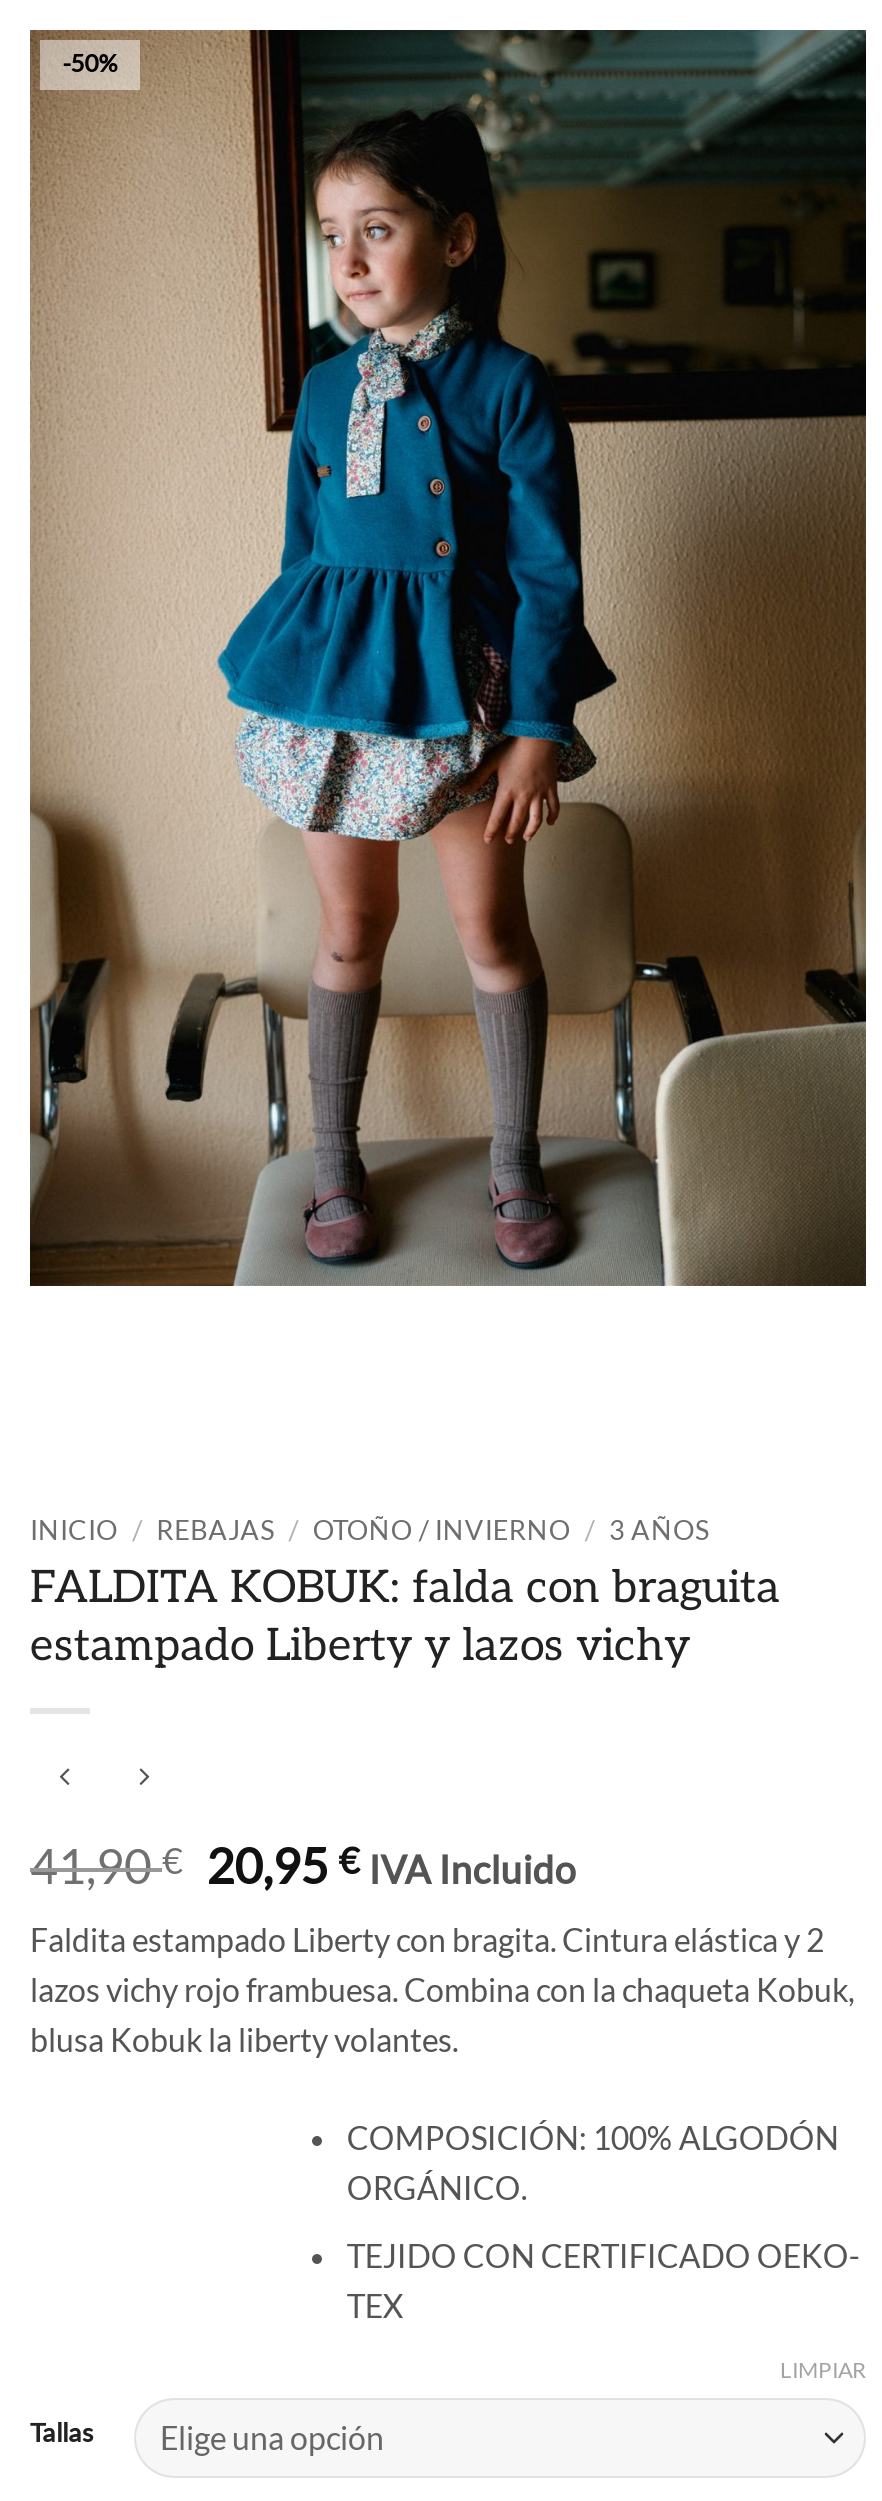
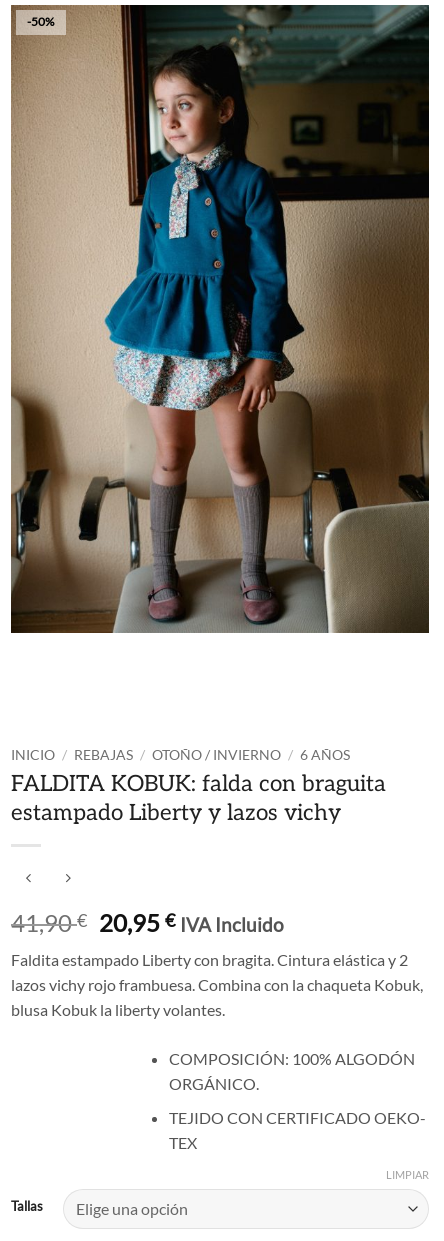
- INICIO / REBAJAS / OTOÑO / INVIERNO / 3 AÑOS
+ INICIO / REBAJAS / OTOÑO / INVIERNO / 6 AÑOS
